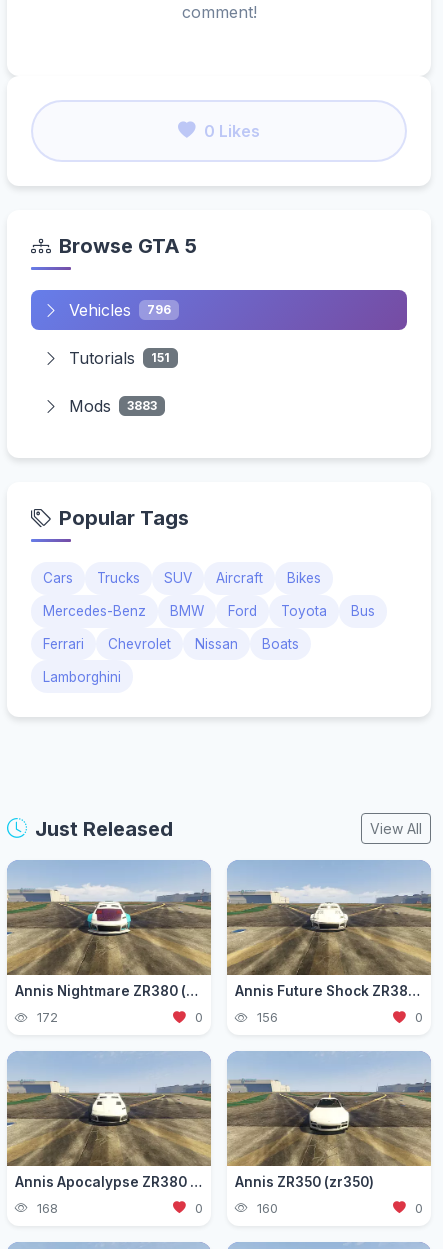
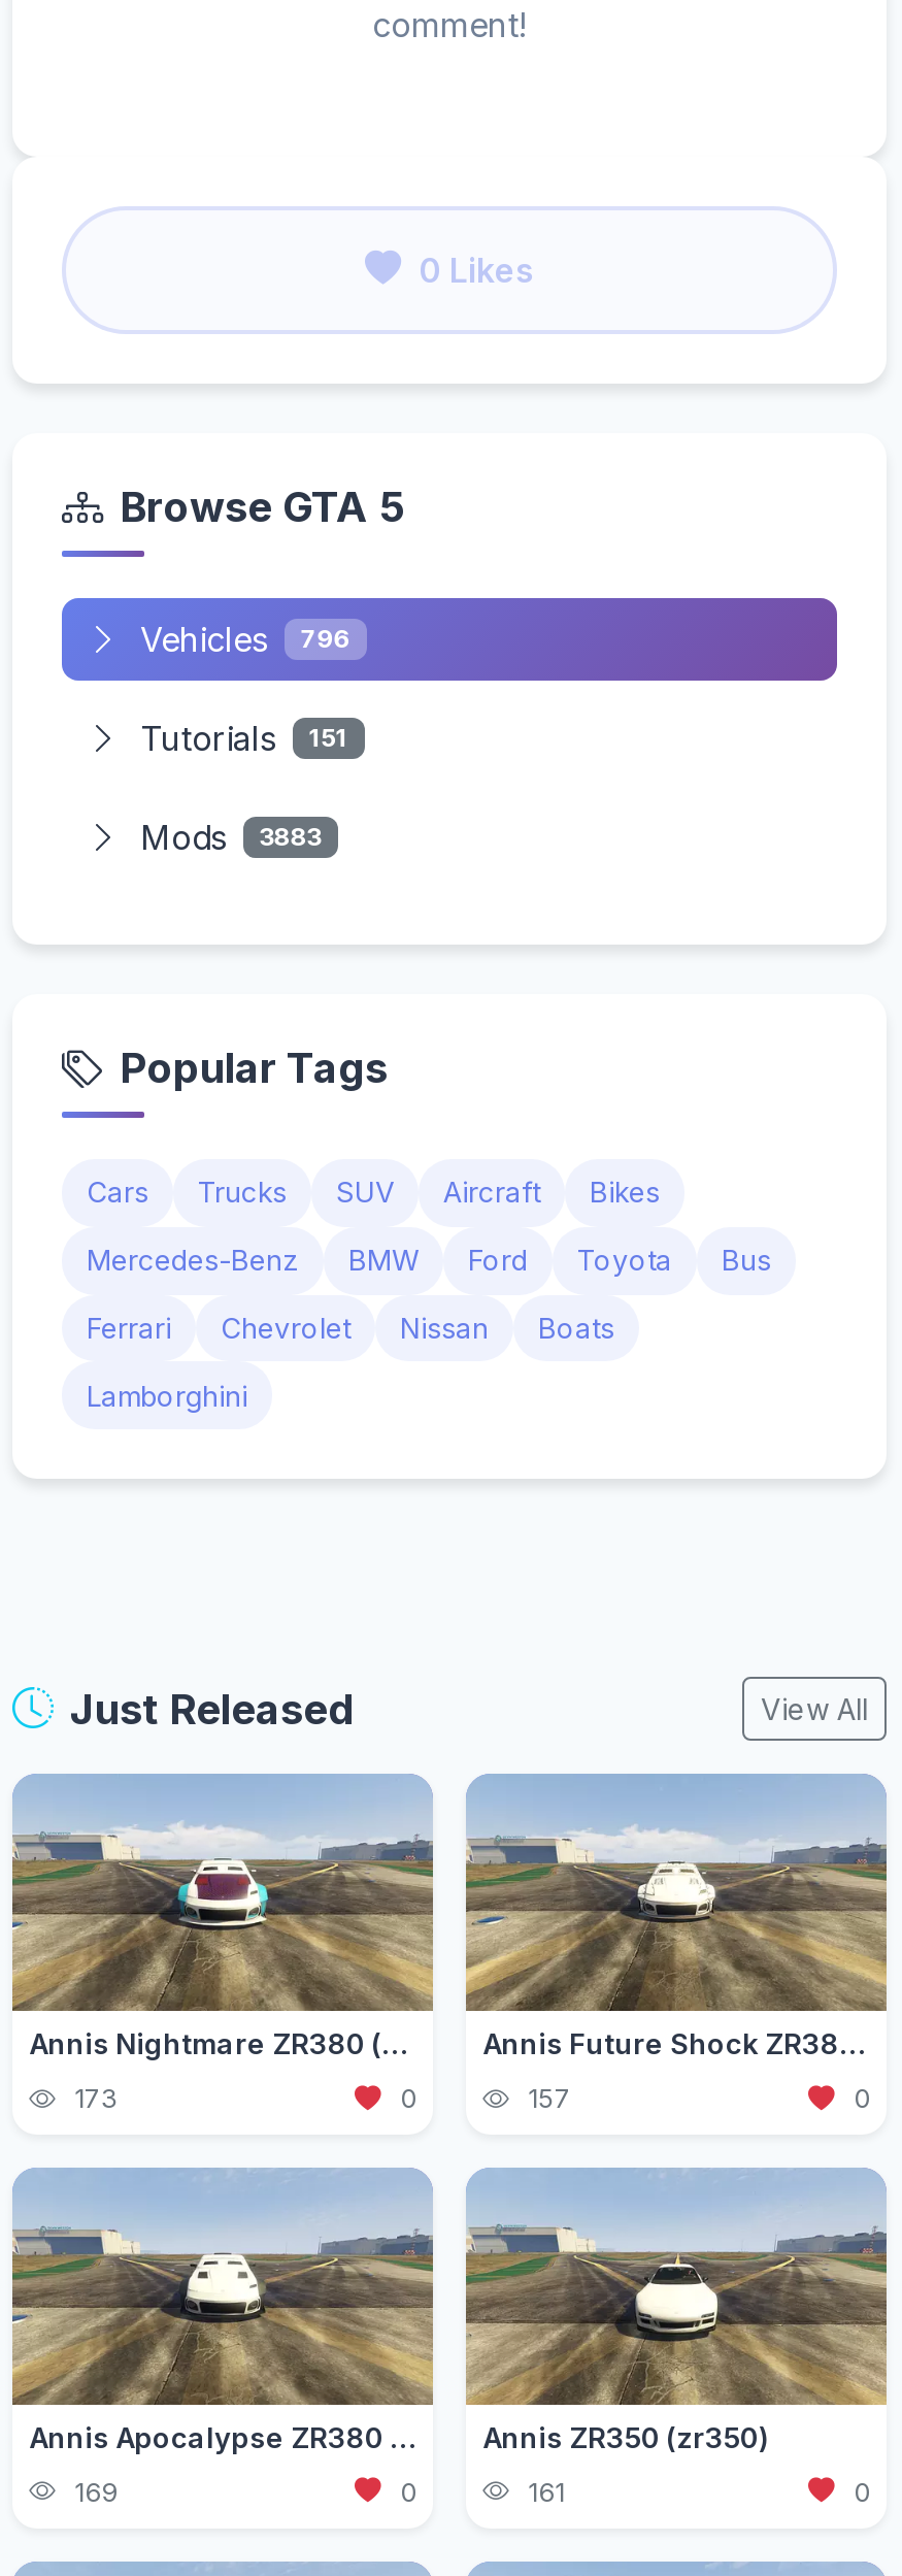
- 172
+ 173

- 156
+ 157

- 168
+ 169

- 160
+ 161
